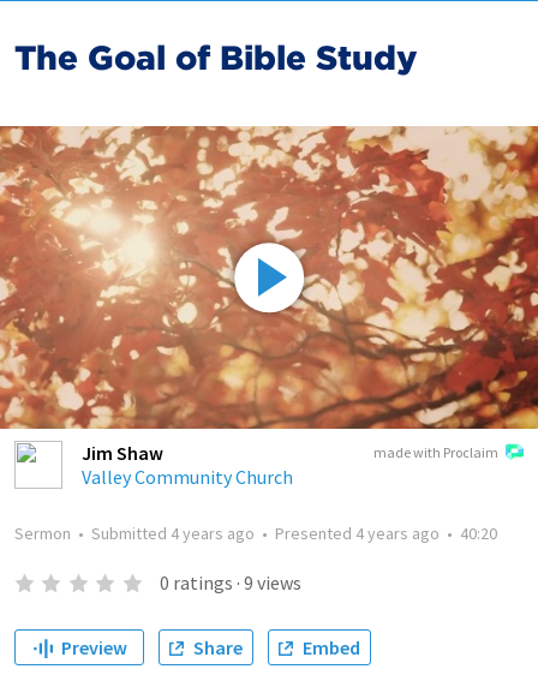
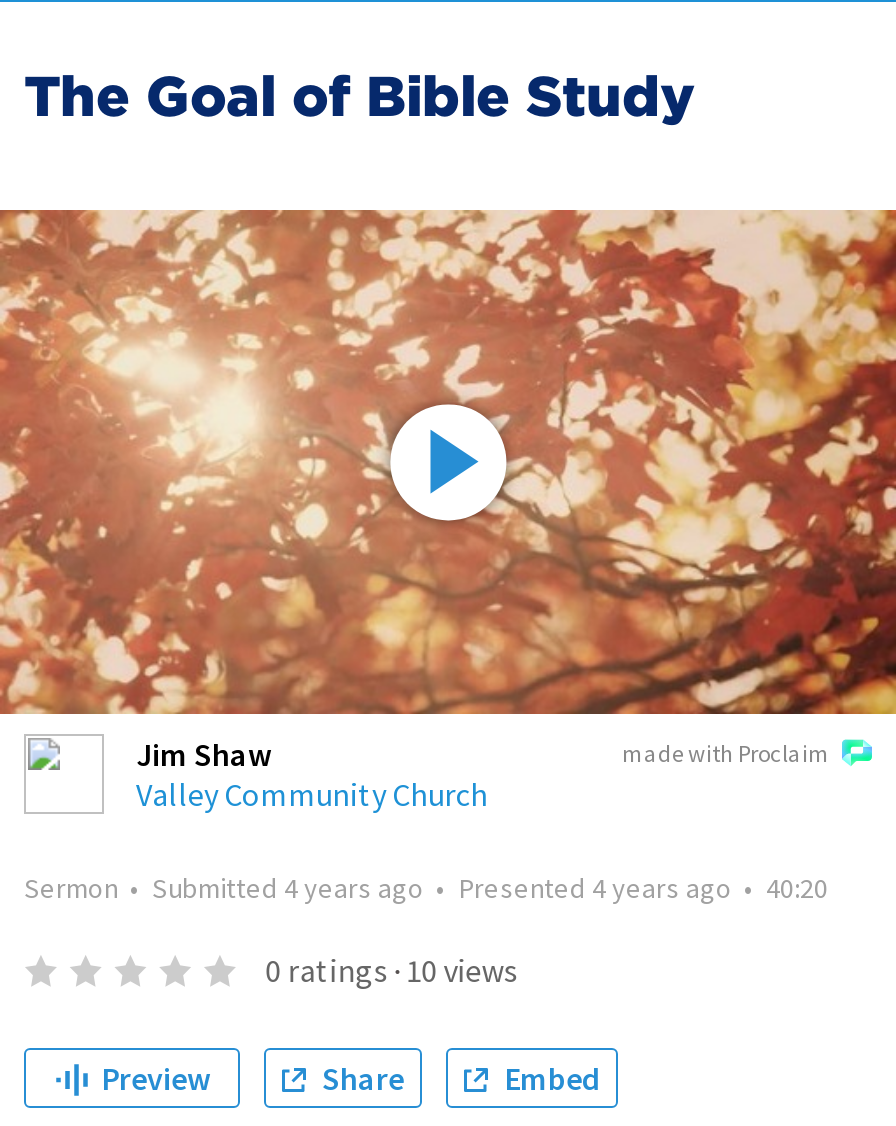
- 0 ratings · 9 views
+ 0 ratings · 10 views
